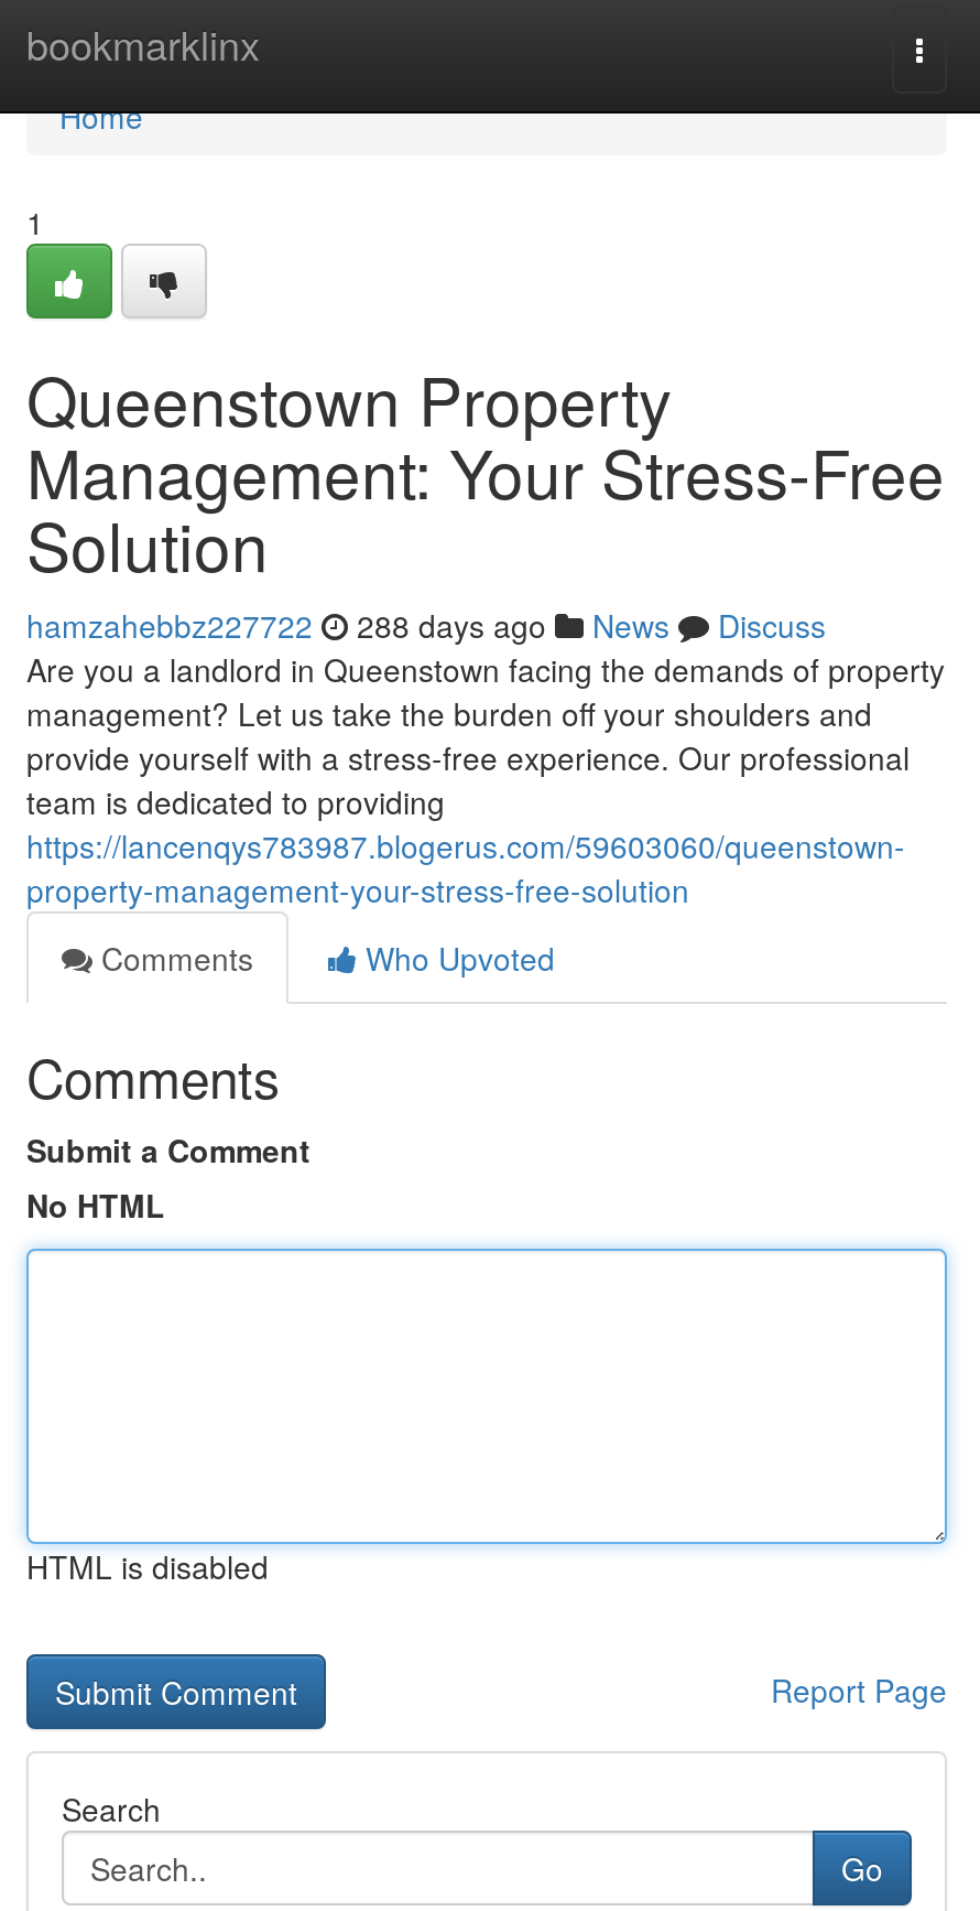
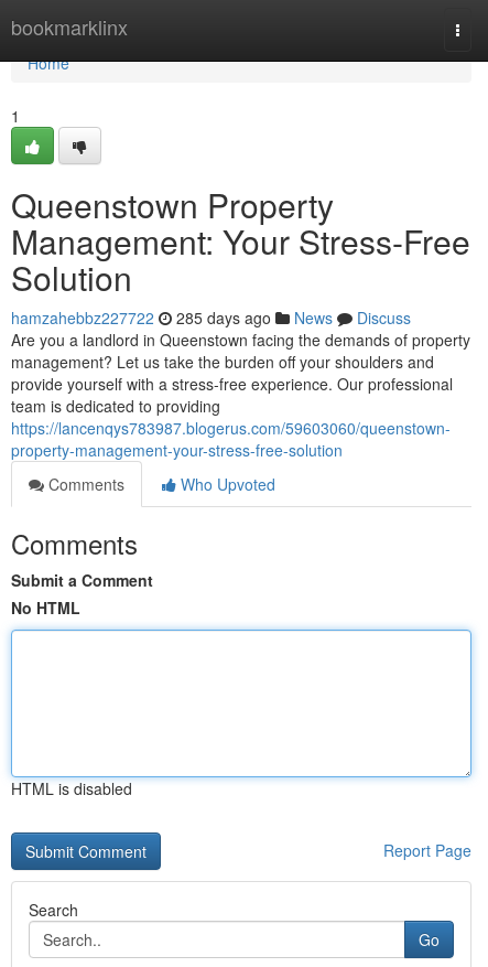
- hamzahebbz227722 288 days ago News Discuss
+ hamzahebbz227722 285 days ago News Discuss
